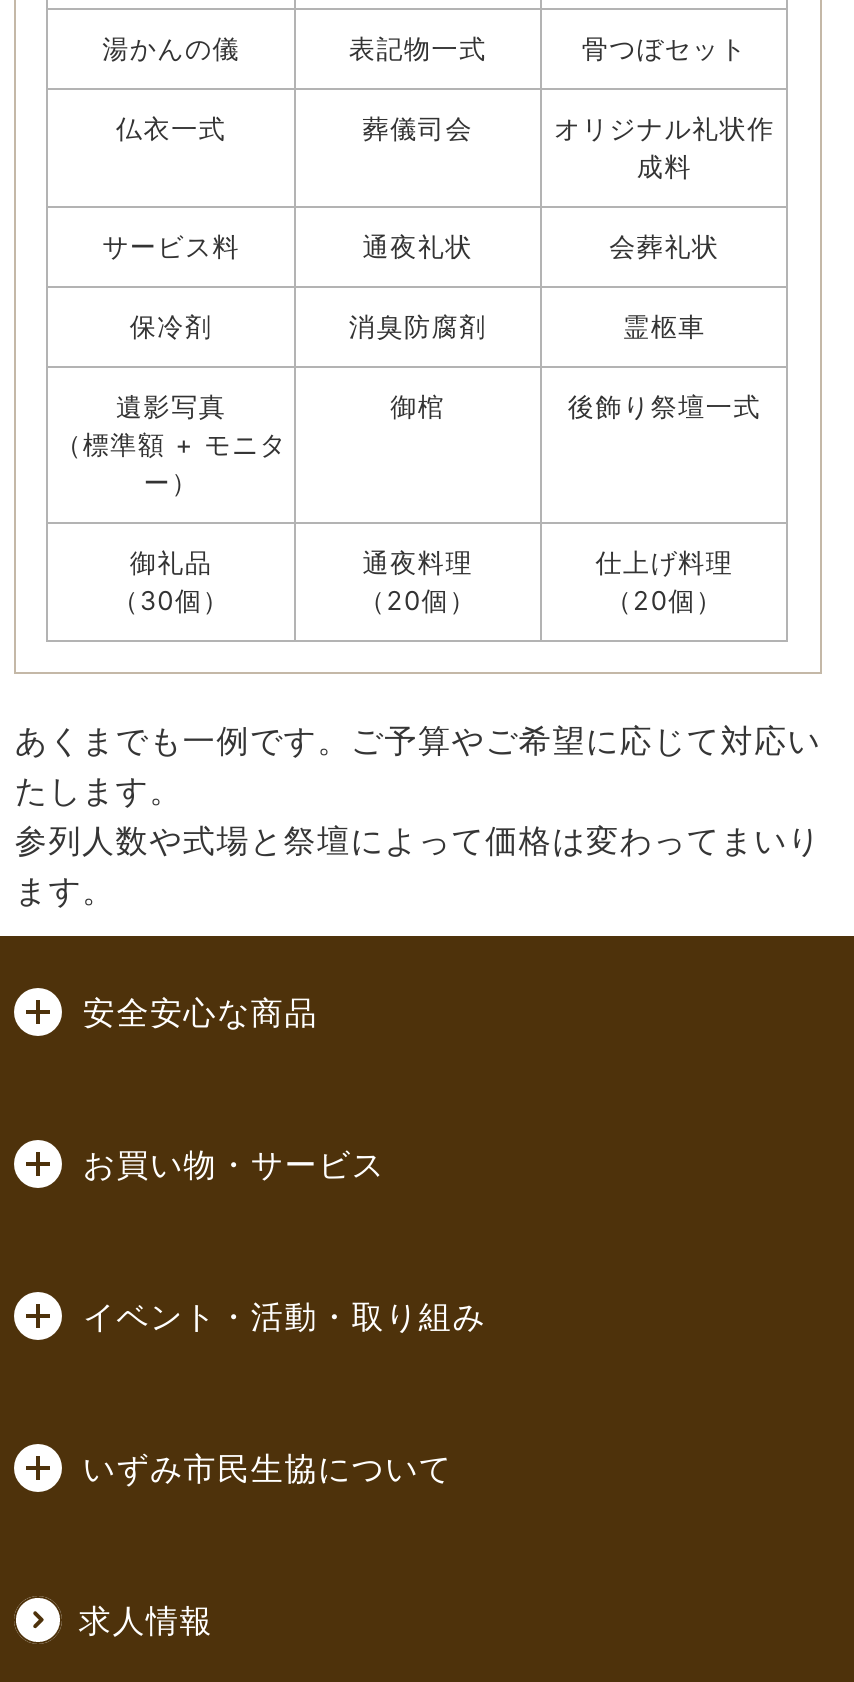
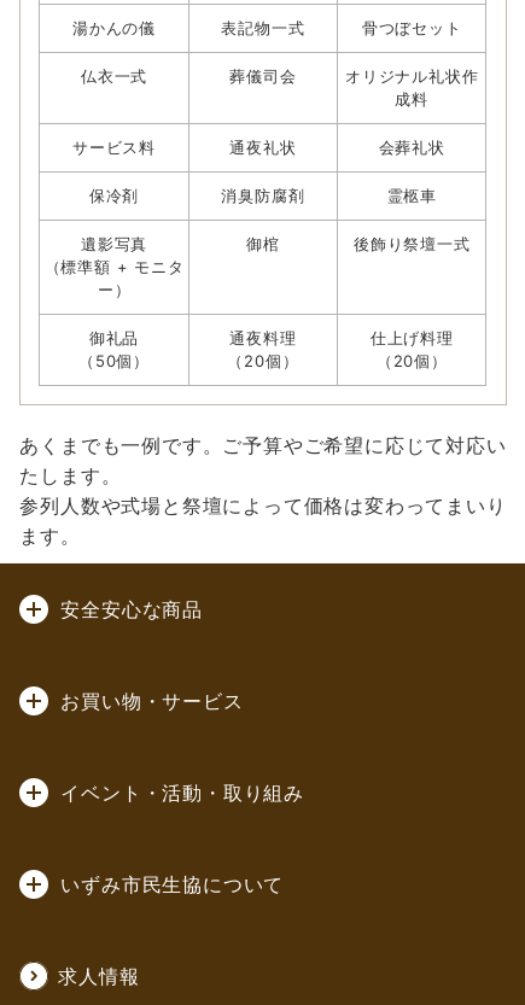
- （30個）
+ （50個）
